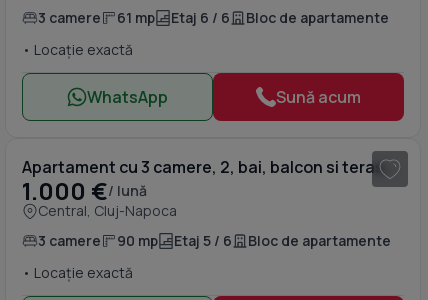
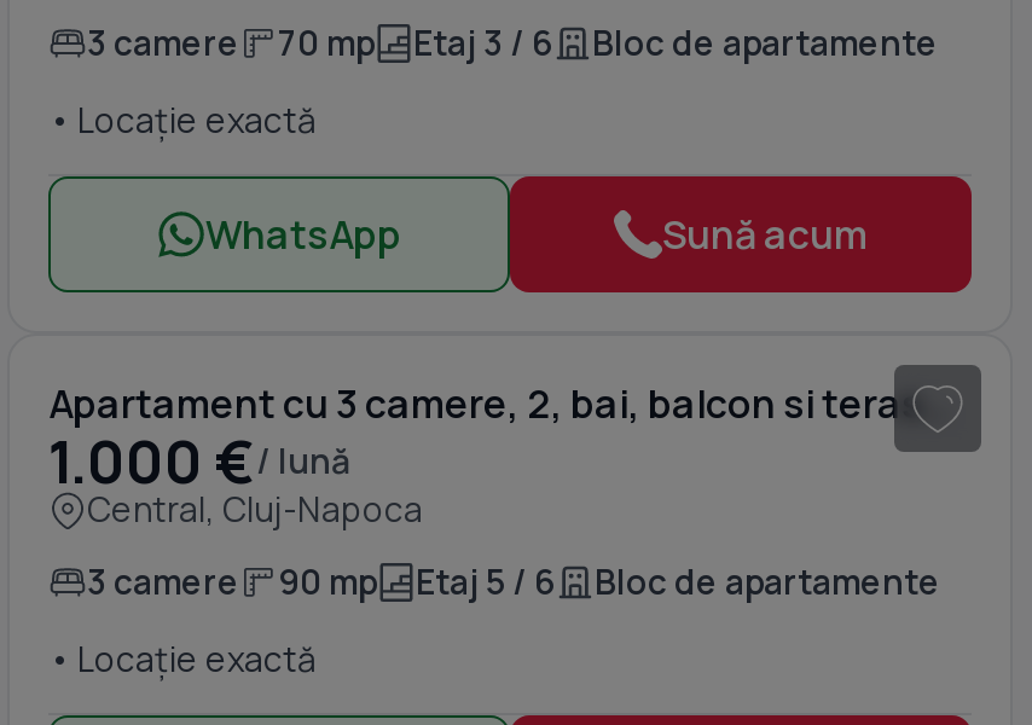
- 61 mp
+ 70 mp

- Etaj 6 / 6
+ Etaj 3 / 6
